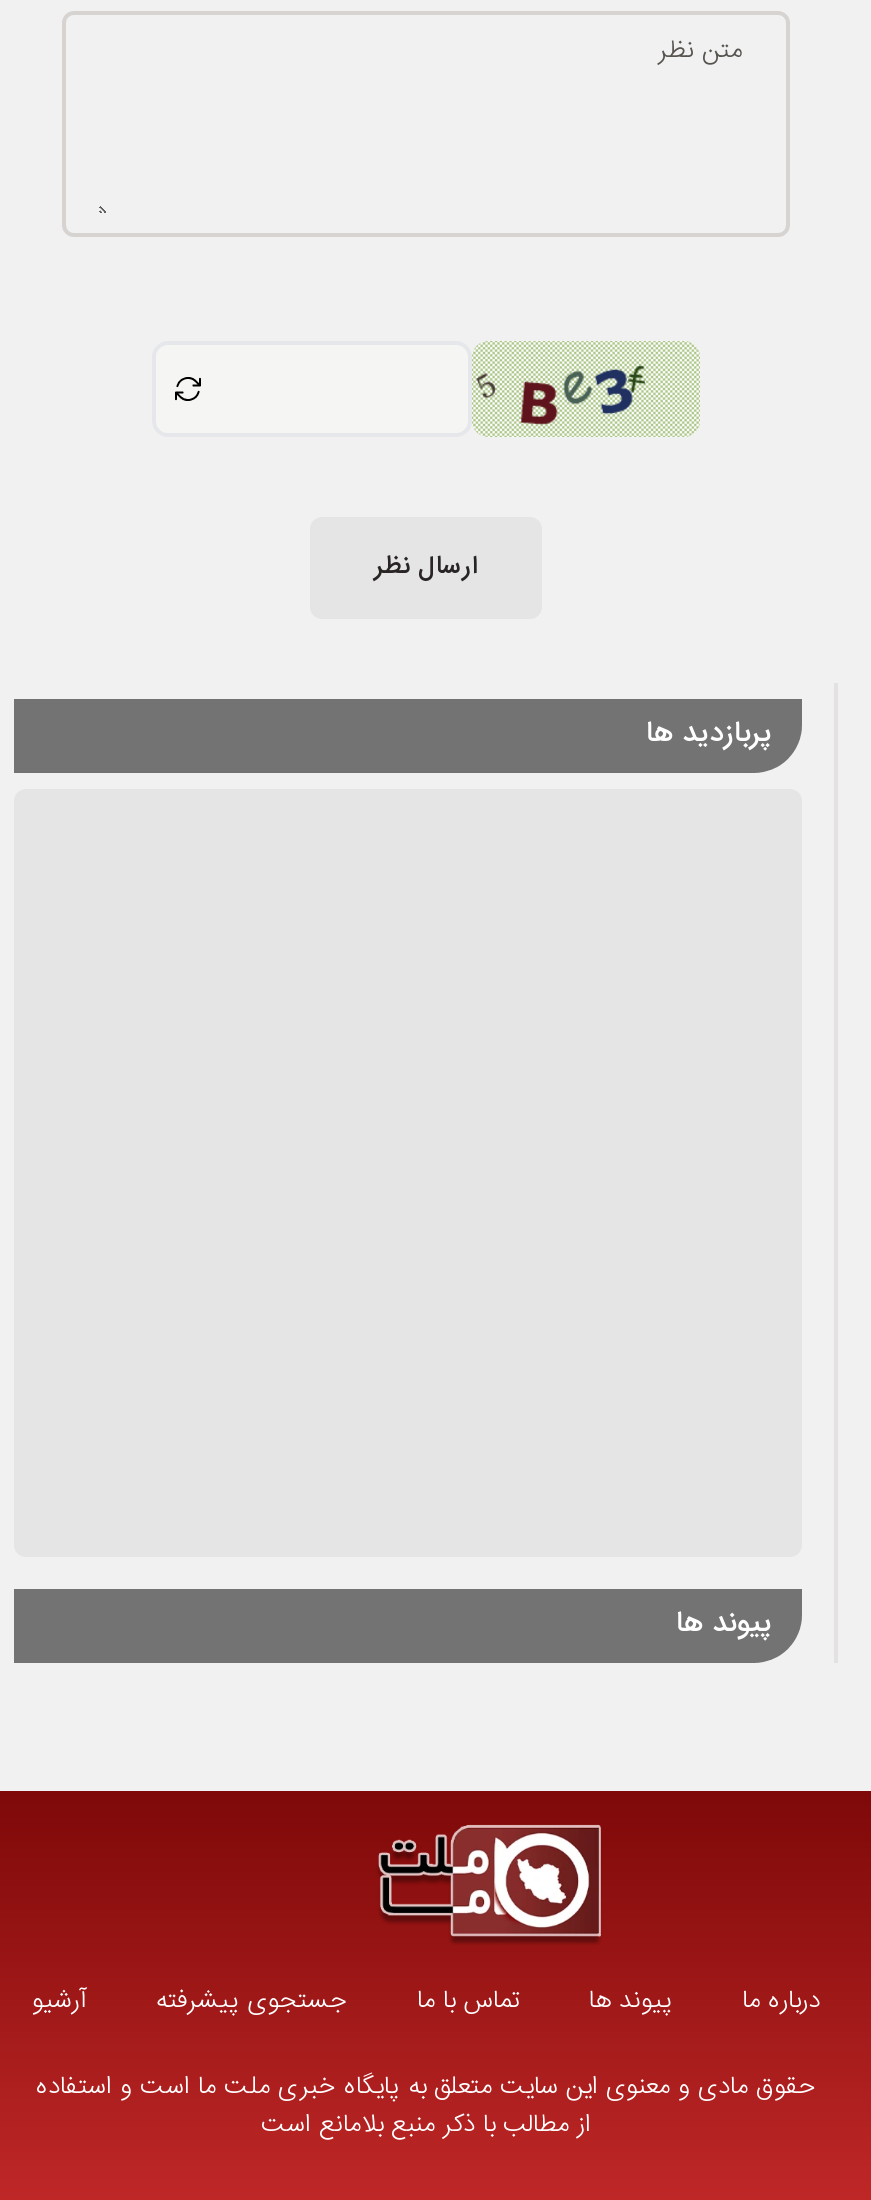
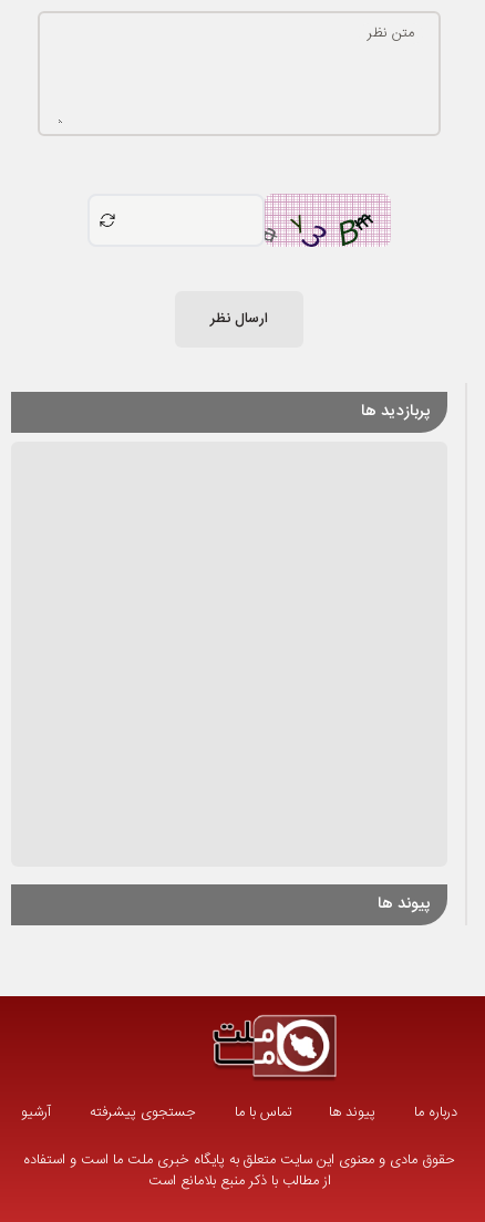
- [image]
+ [image]
